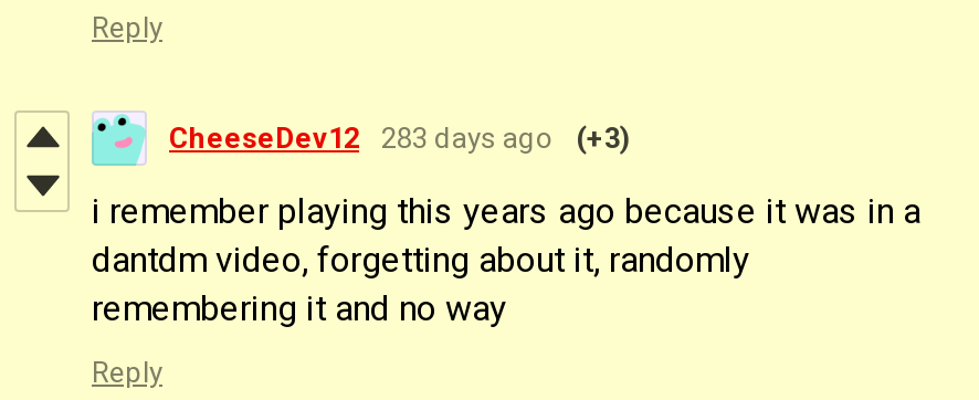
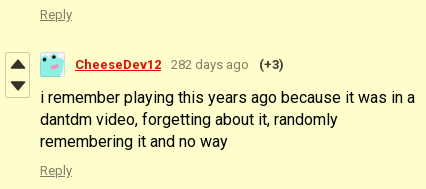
- CheeseDev12 283 days ago (+3)
+ CheeseDev12 282 days ago (+3)
